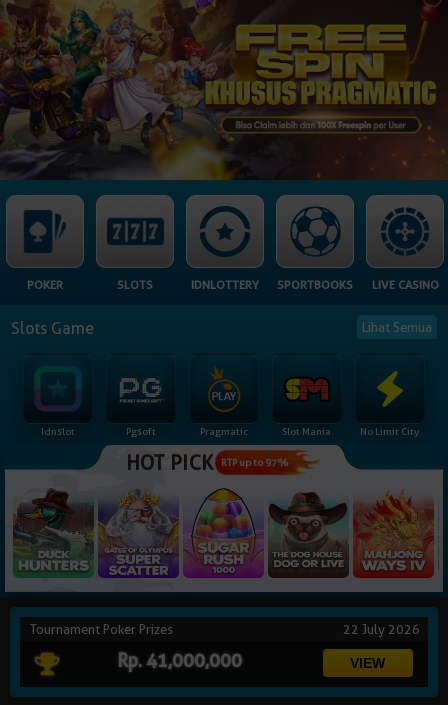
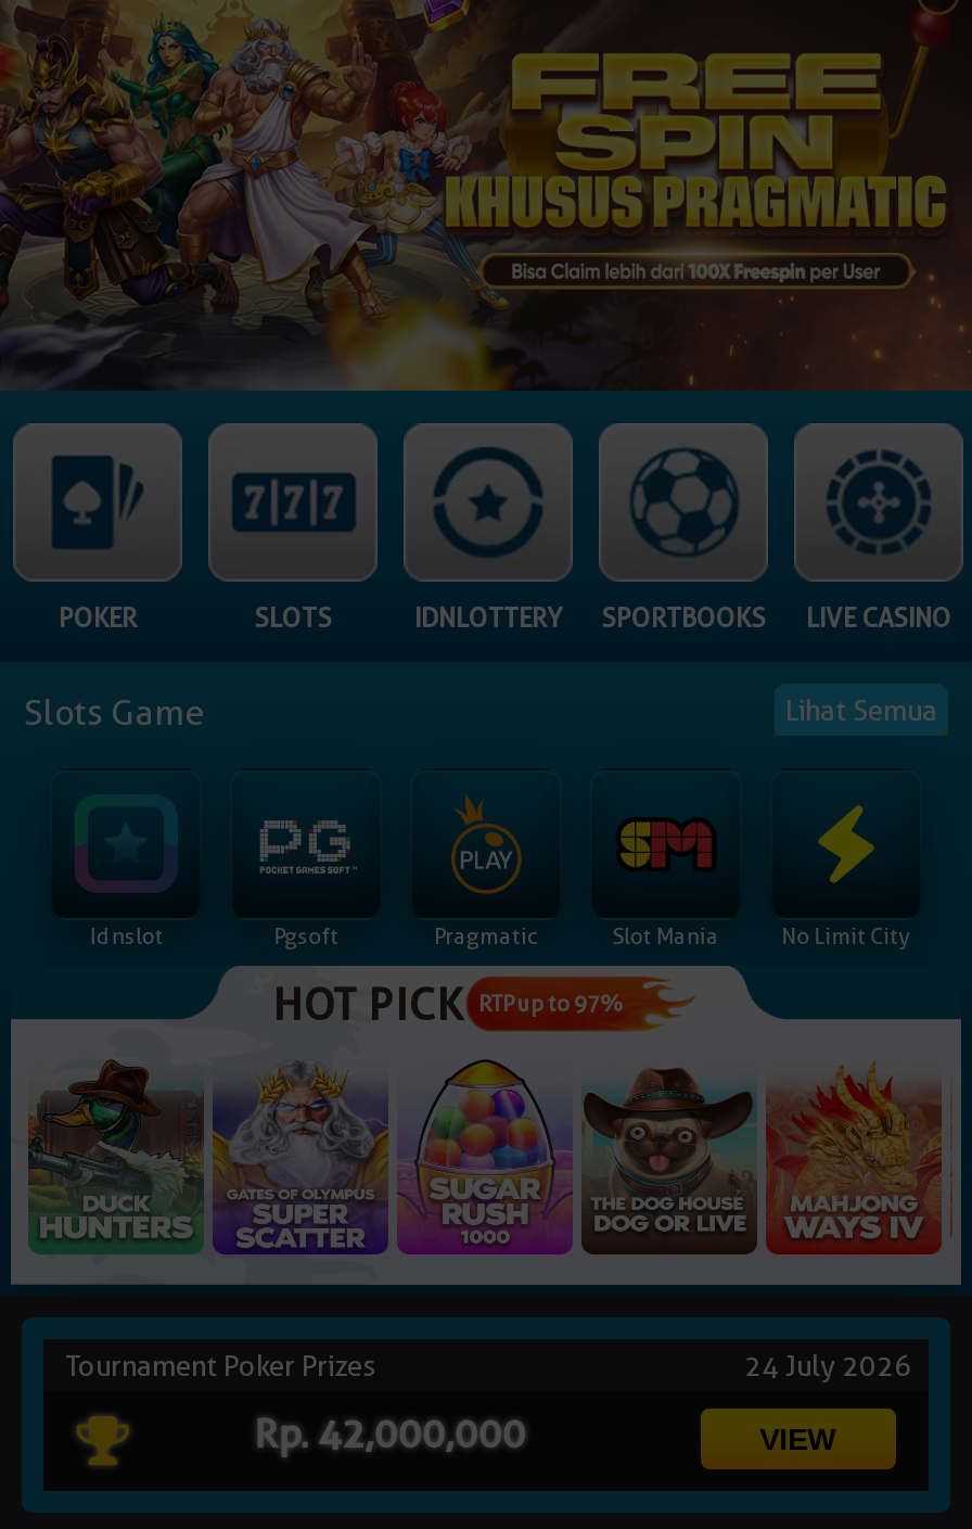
- 22 July 2026
+ 24 July 2026

- Rp. 41,000,000
+ Rp. 42,000,000
